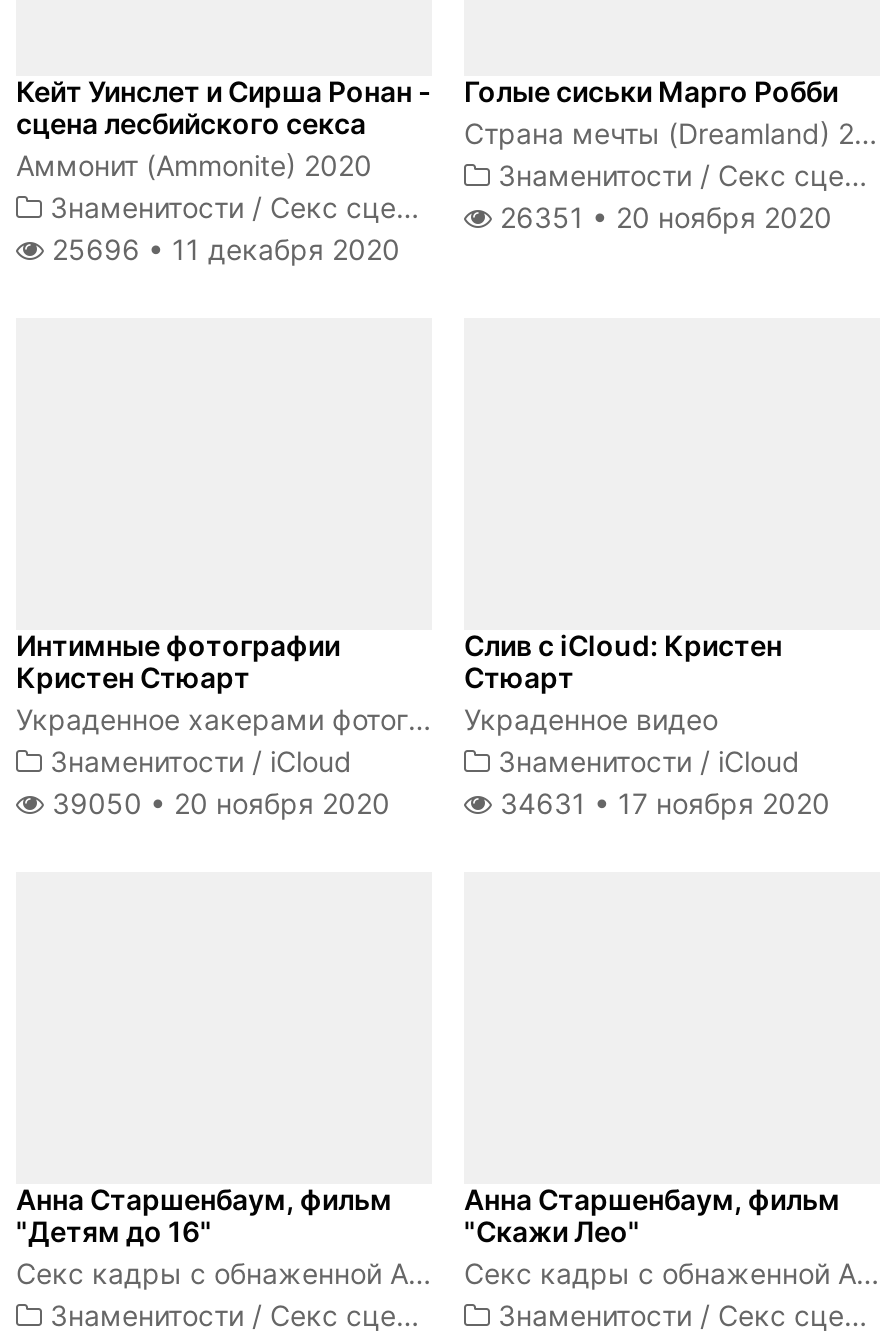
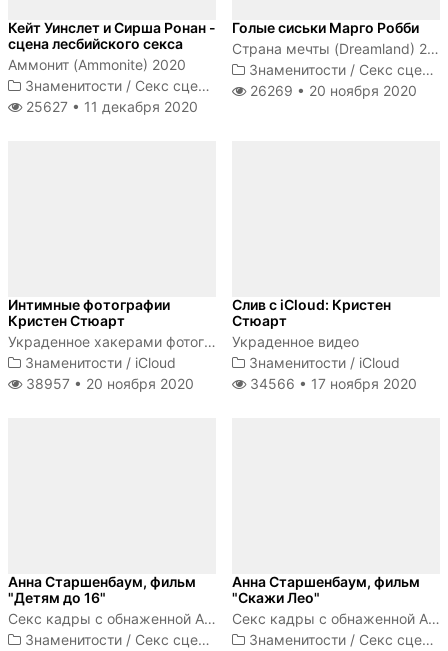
- 26351 • 20 ноября 2020
+ 26269 • 20 ноября 2020

- 25696 • 11 декабря 2020
+ 25627 • 11 декабря 2020

- 39050 • 20 ноября 2020
+ 38957 • 20 ноября 2020

- 34631 • 17 ноября 2020
+ 34566 • 17 ноября 2020
